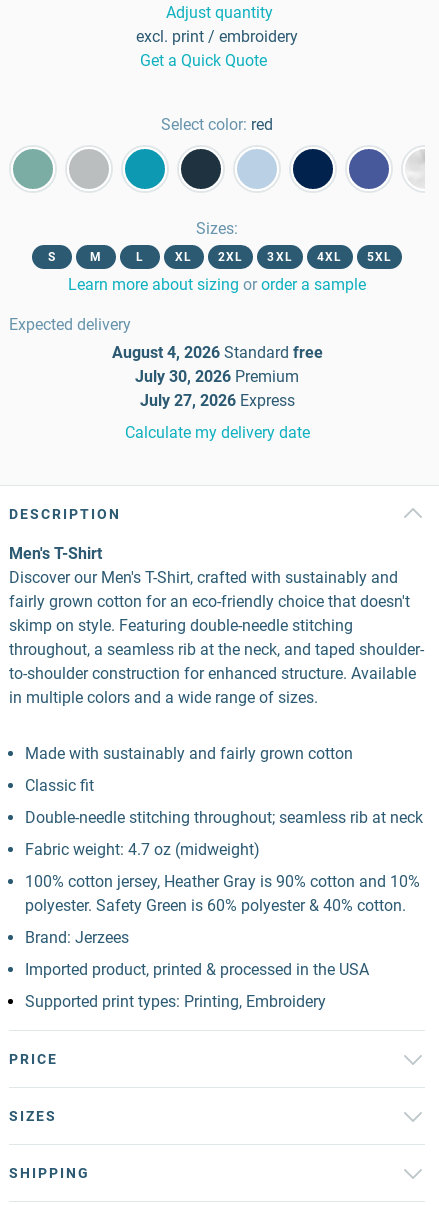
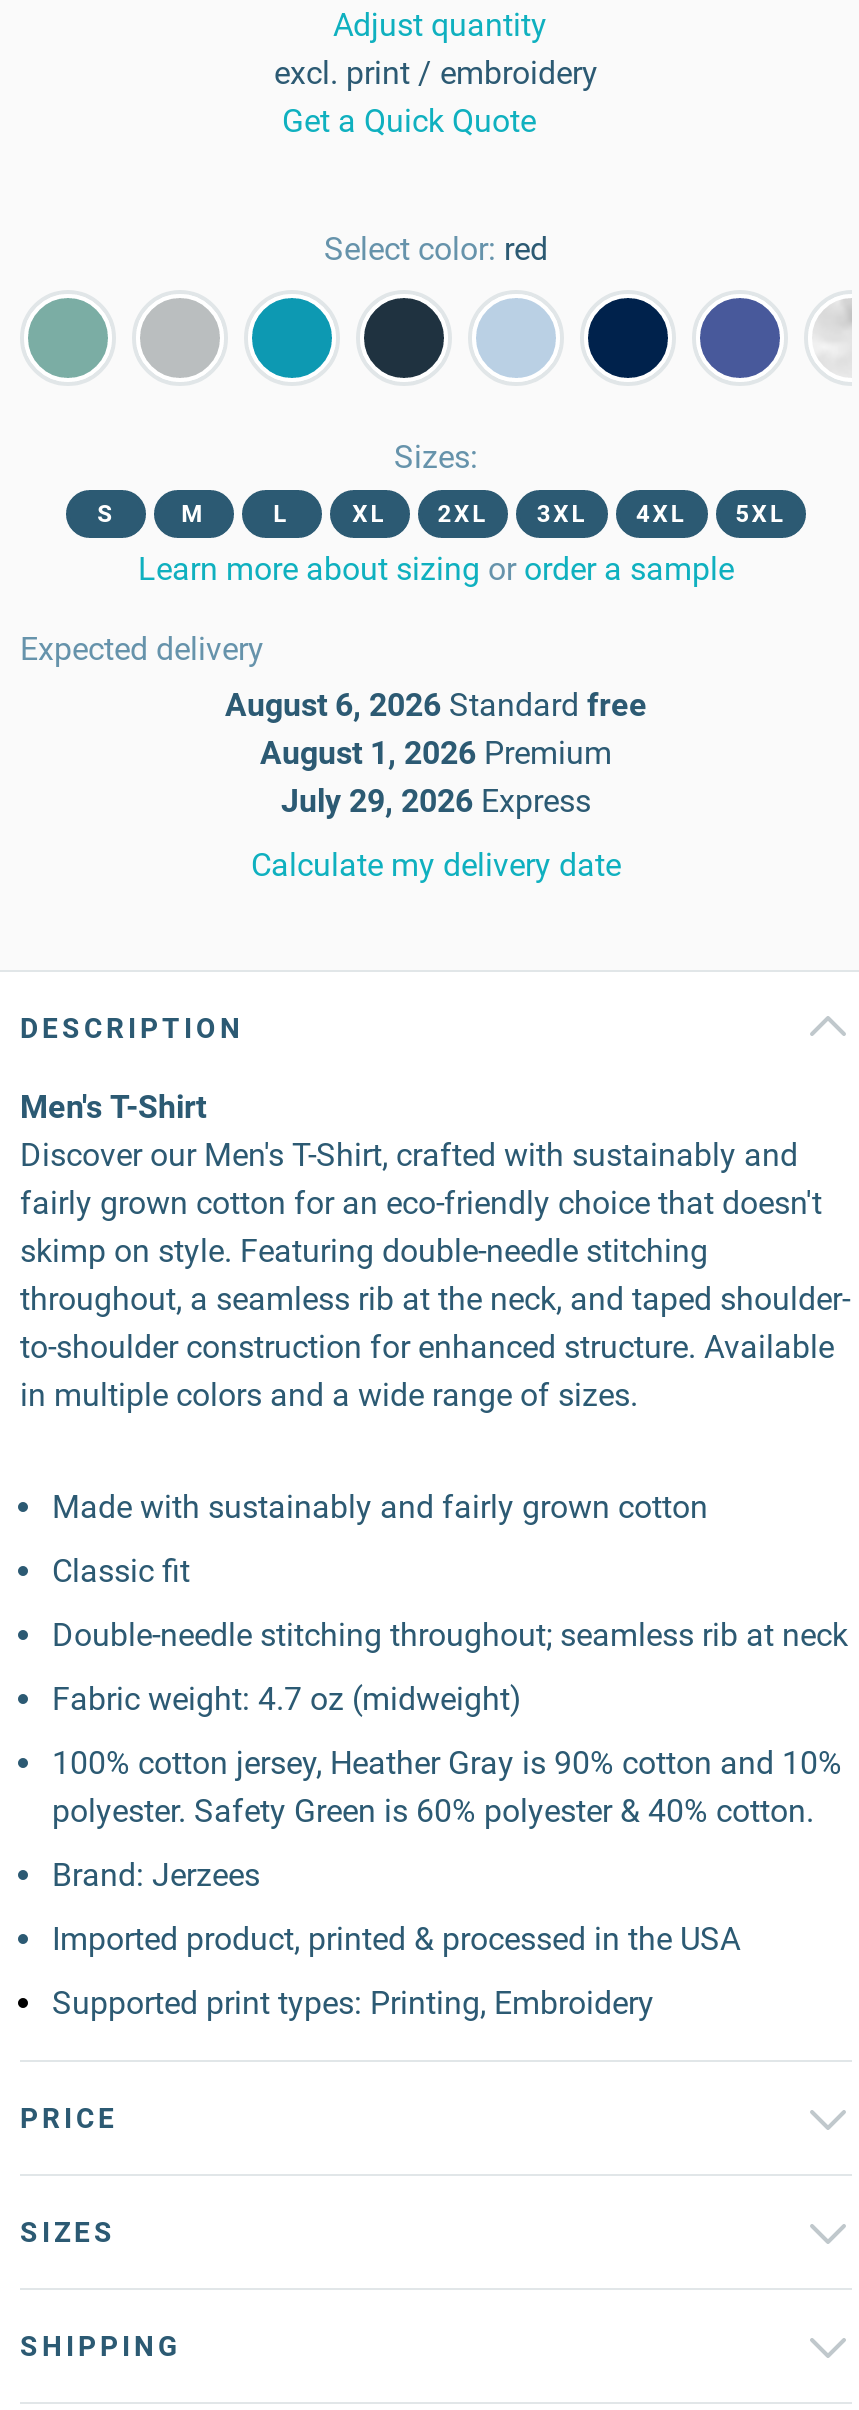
- August 4, 2026 Standard free
+ August 6, 2026 Standard free

- July 30, 2026 Premium
+ August 1, 2026 Premium

- July 27, 2026 Express
+ July 29, 2026 Express
